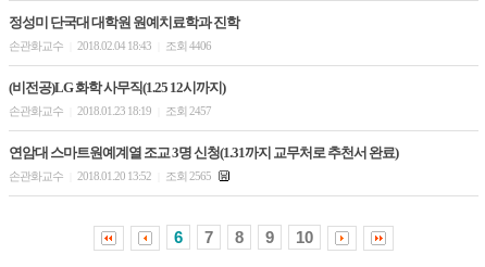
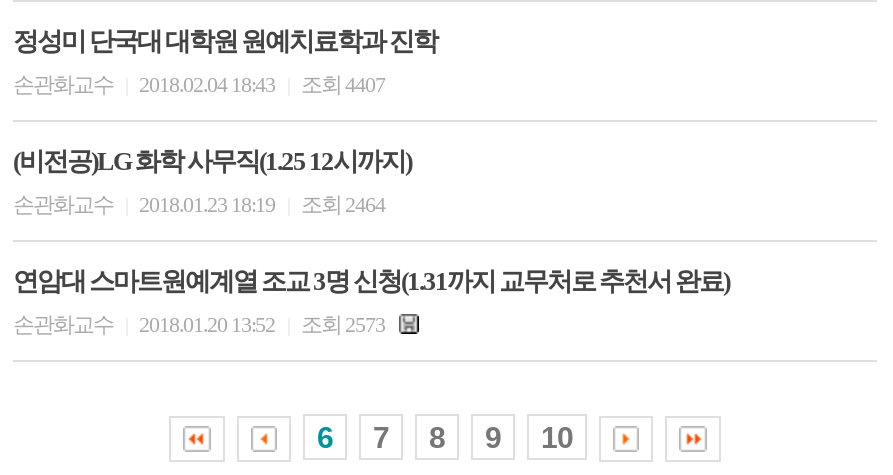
- 손관화교수 2018.02.04 18:43 조회 4406
+ 손관화교수 2018.02.04 18:43 조회 4407

- 손관화교수 2018.01.23 18:19 조회 2457
+ 손관화교수 2018.01.23 18:19 조회 2464

- 손관화교수 2018.01.20 13:52 조회 2565
+ 손관화교수 2018.01.20 13:52 조회 2573
